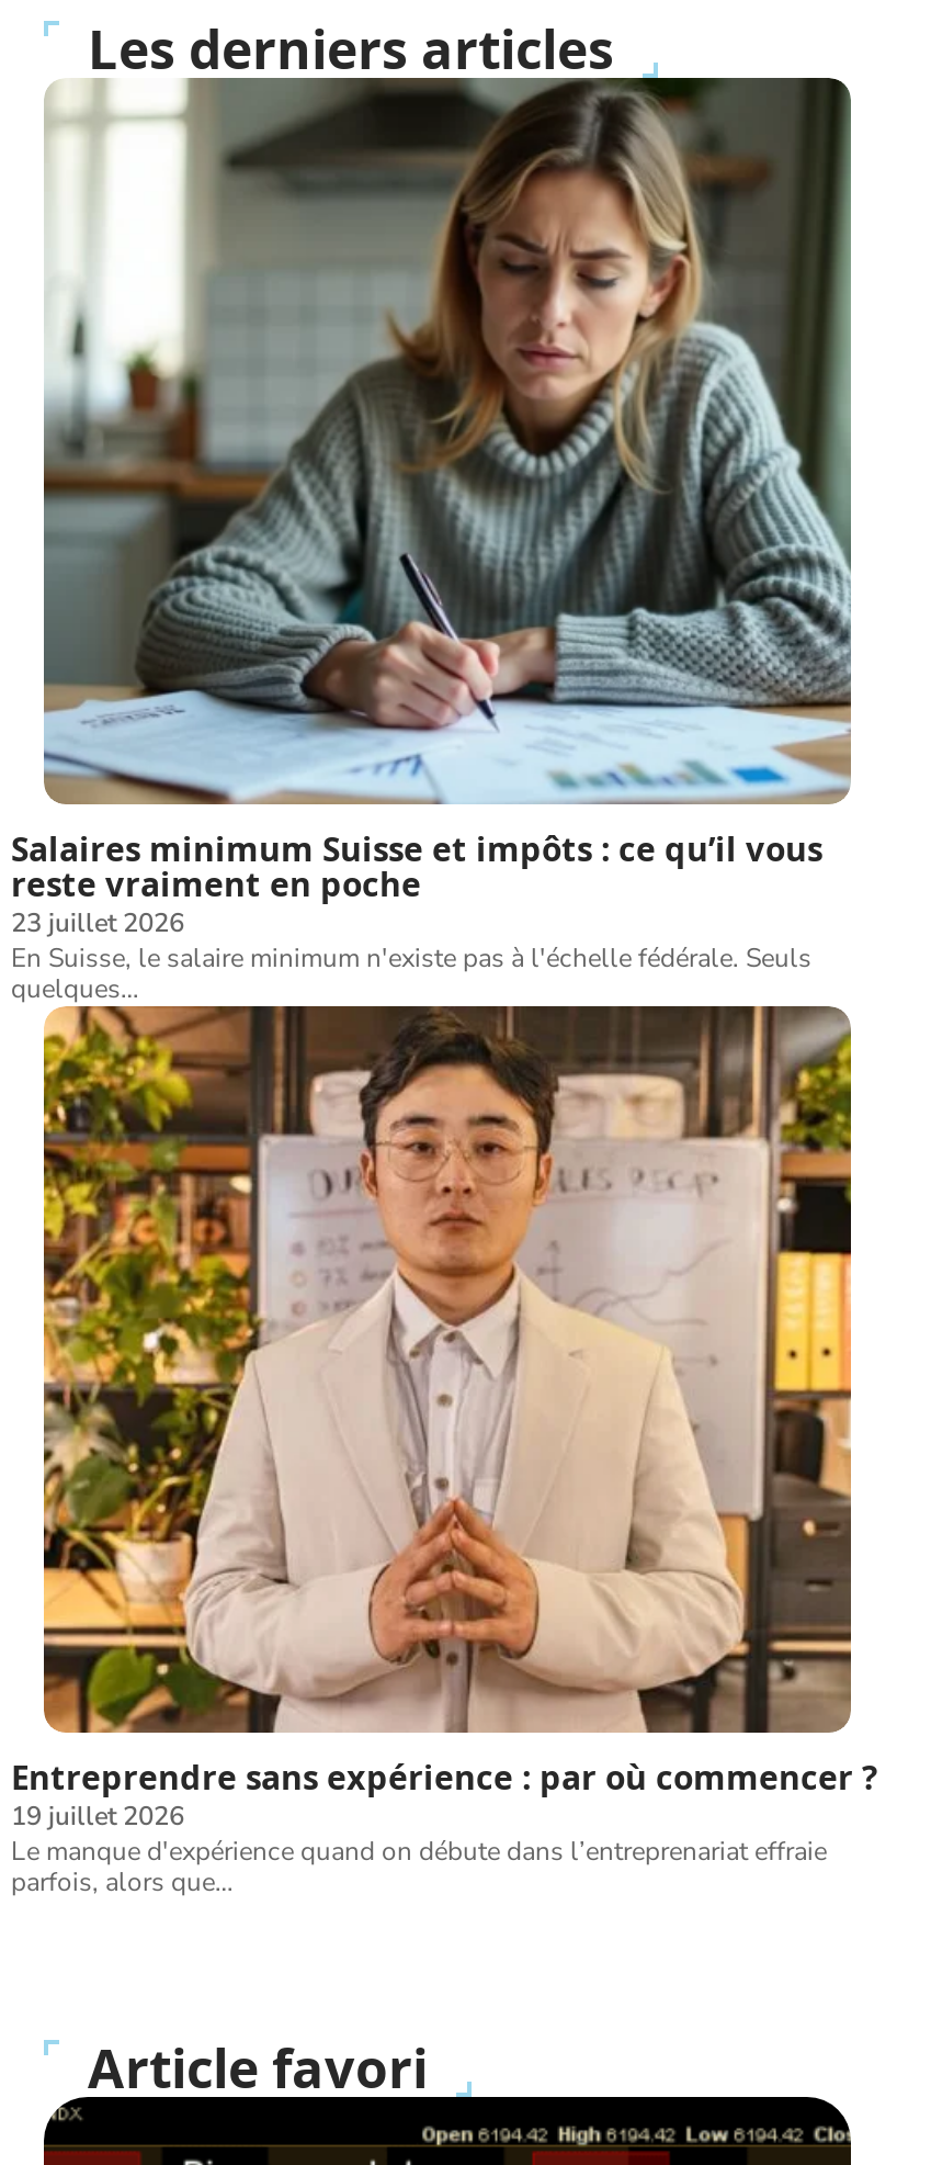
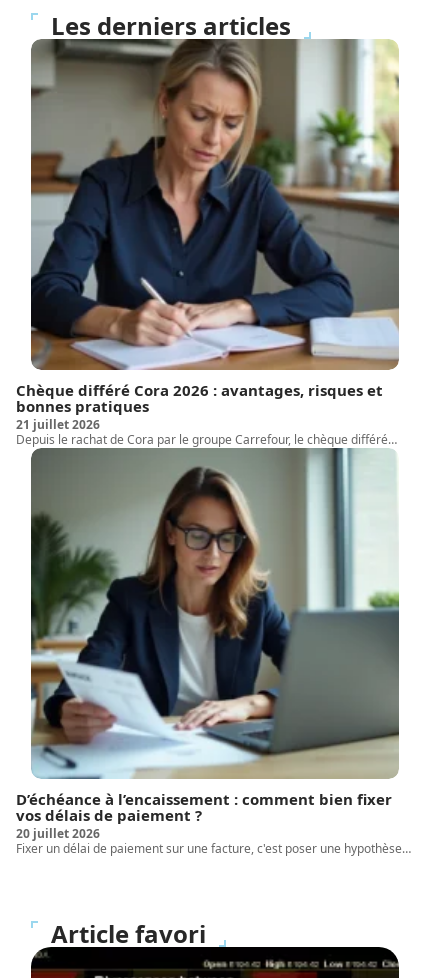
- [image]
- Salaires minimum Suisse et impôts : ce qu’il vous
- reste vraiment en poche
- 23 juillet 2026
- En Suisse, le salaire minimum n'existe pas à l'échelle fédérale. Seuls
- quelques…
+ [image]
+ Chèque différé Cora 2026 : avantages, risques et
+ bonnes pratiques
+ 21 juillet 2026
+ Depuis le rachat de Cora par le groupe Carrefour, le chèque différé…

- [image]
- Entreprendre sans expérience : par où commencer ?
- 19 juillet 2026
- Le manque d'expérience quand on débute dans l’entreprenariat effraie
- parfois, alors que…
+ [image]
+ D’échéance à l’encaissement : comment bien fixer
+ vos délais de paiement ?
+ 20 juillet 2026
+ Fixer un délai de paiement sur une facture, c'est poser une hypothèse…
